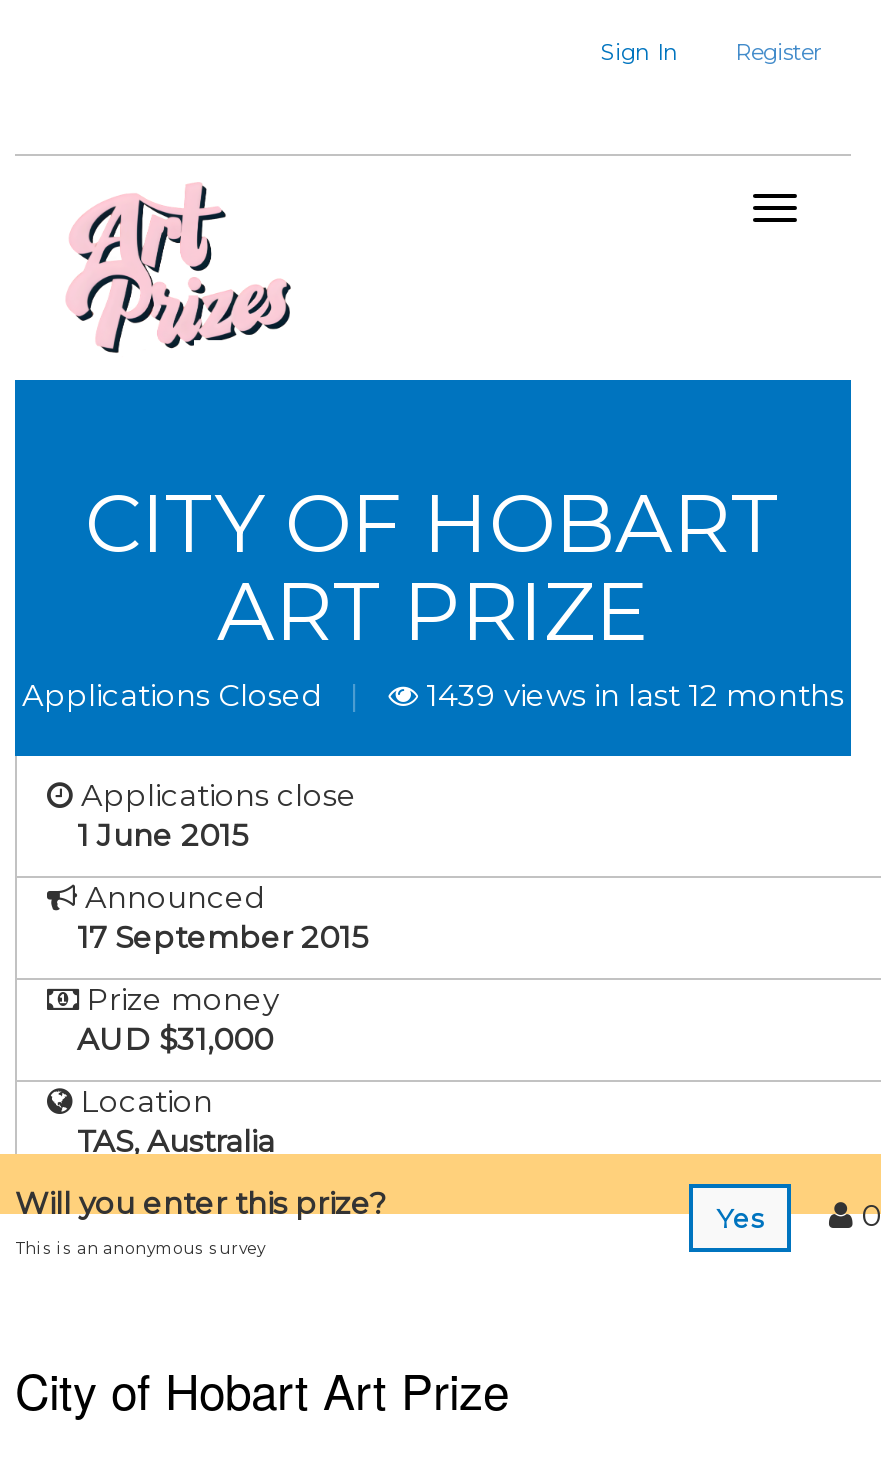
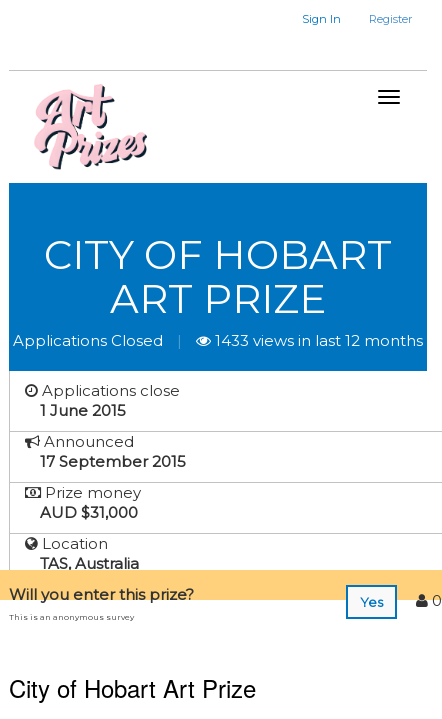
- 1439 views in last 12 months
+ 1433 views in last 12 months
